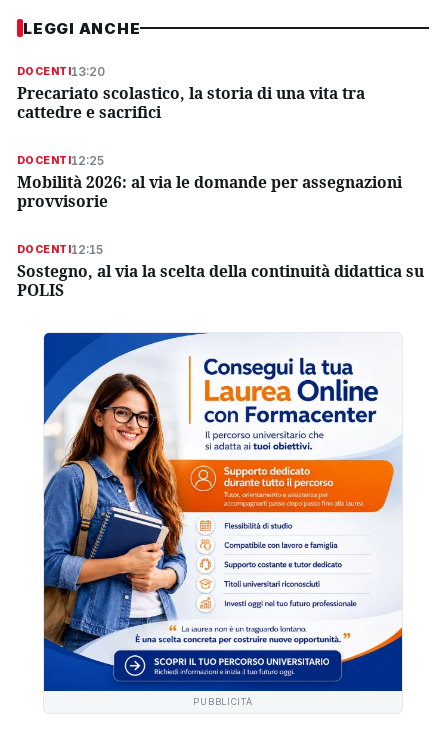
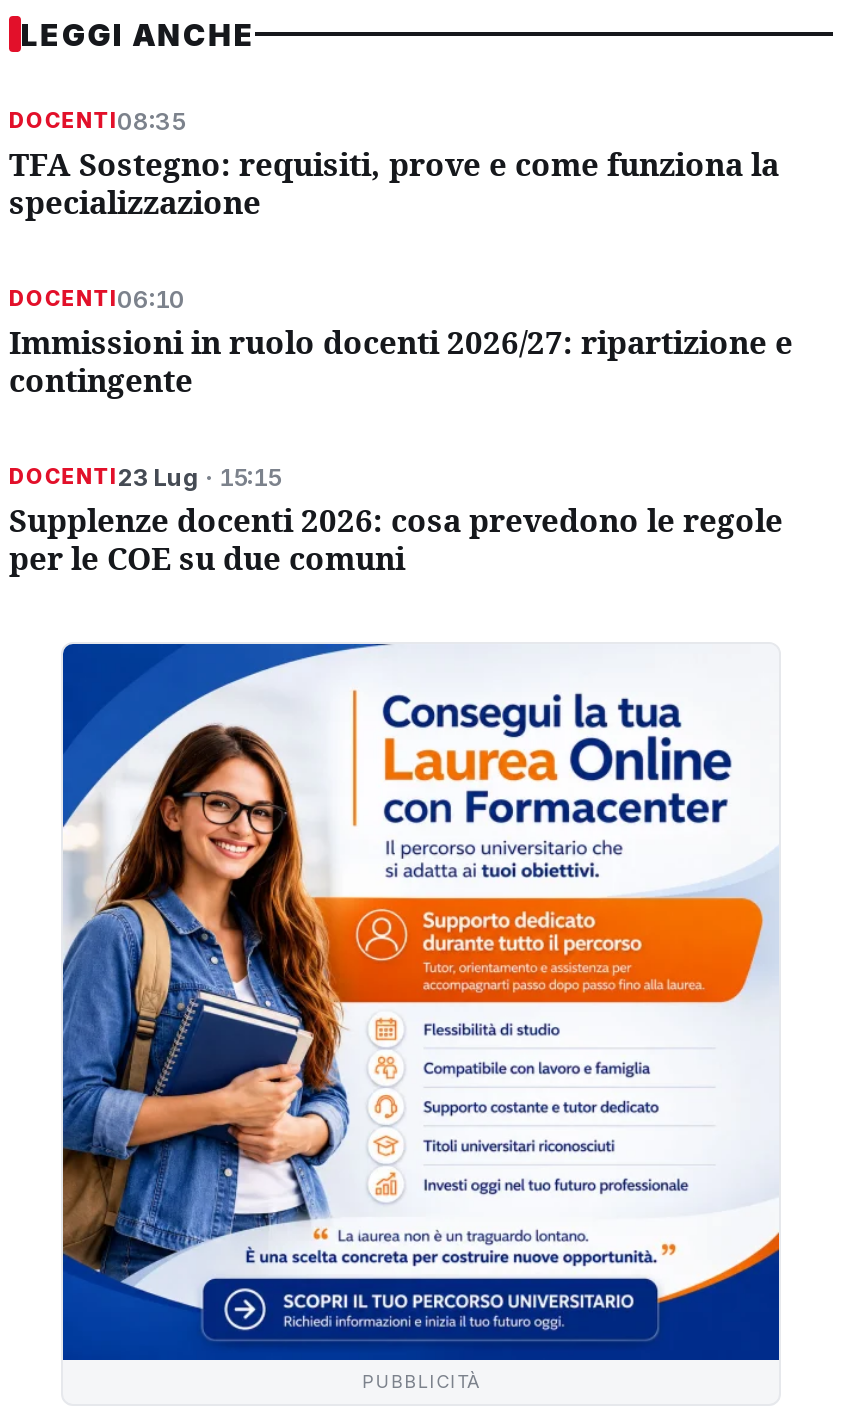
- DOCENTI13:20
- Precariato scolastico, la storia di una vita tra
- cattedre e sacrifici
+ DOCENTI08:35
+ TFA Sostegno: requisiti, prove e come funziona la
+ specializzazione

- DOCENTI12:25
- Mobilità 2026: al via le domande per assegnazioni
- provvisorie
+ DOCENTI06:10
+ Immissioni in ruolo docenti 2026/27: ripartizione e
+ contingente

- DOCENTI 12:15
- Sostegno, al via la scelta della continuità didattica su
- POLIS
+ DOCENTI23 Lug · 15:15
+ Supplenze docenti 2026: cosa prevedono le regole
+ per le COE su due comuni
